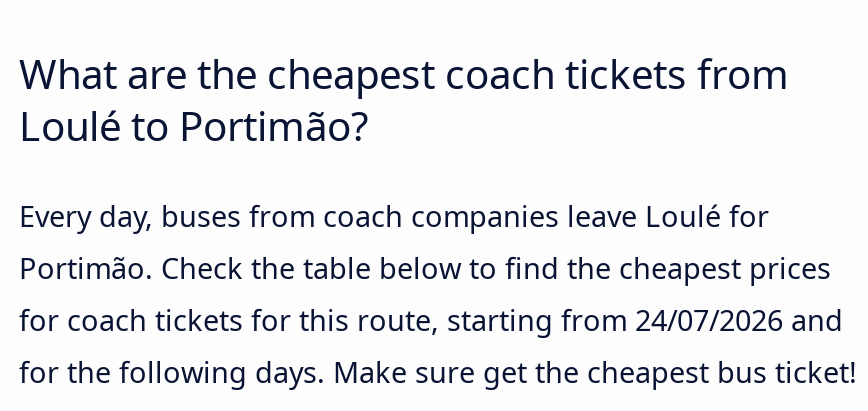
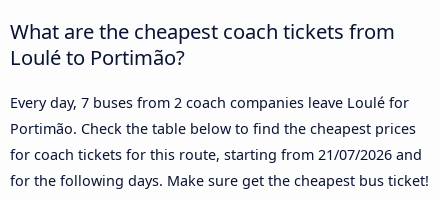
- Every day, buses from coach companies leave Loulé for
+ Every day, 7 buses from 2 coach companies leave Loulé for

- for coach tickets for this route, starting from 24/07/2026 and
+ for coach tickets for this route, starting from 21/07/2026 and
